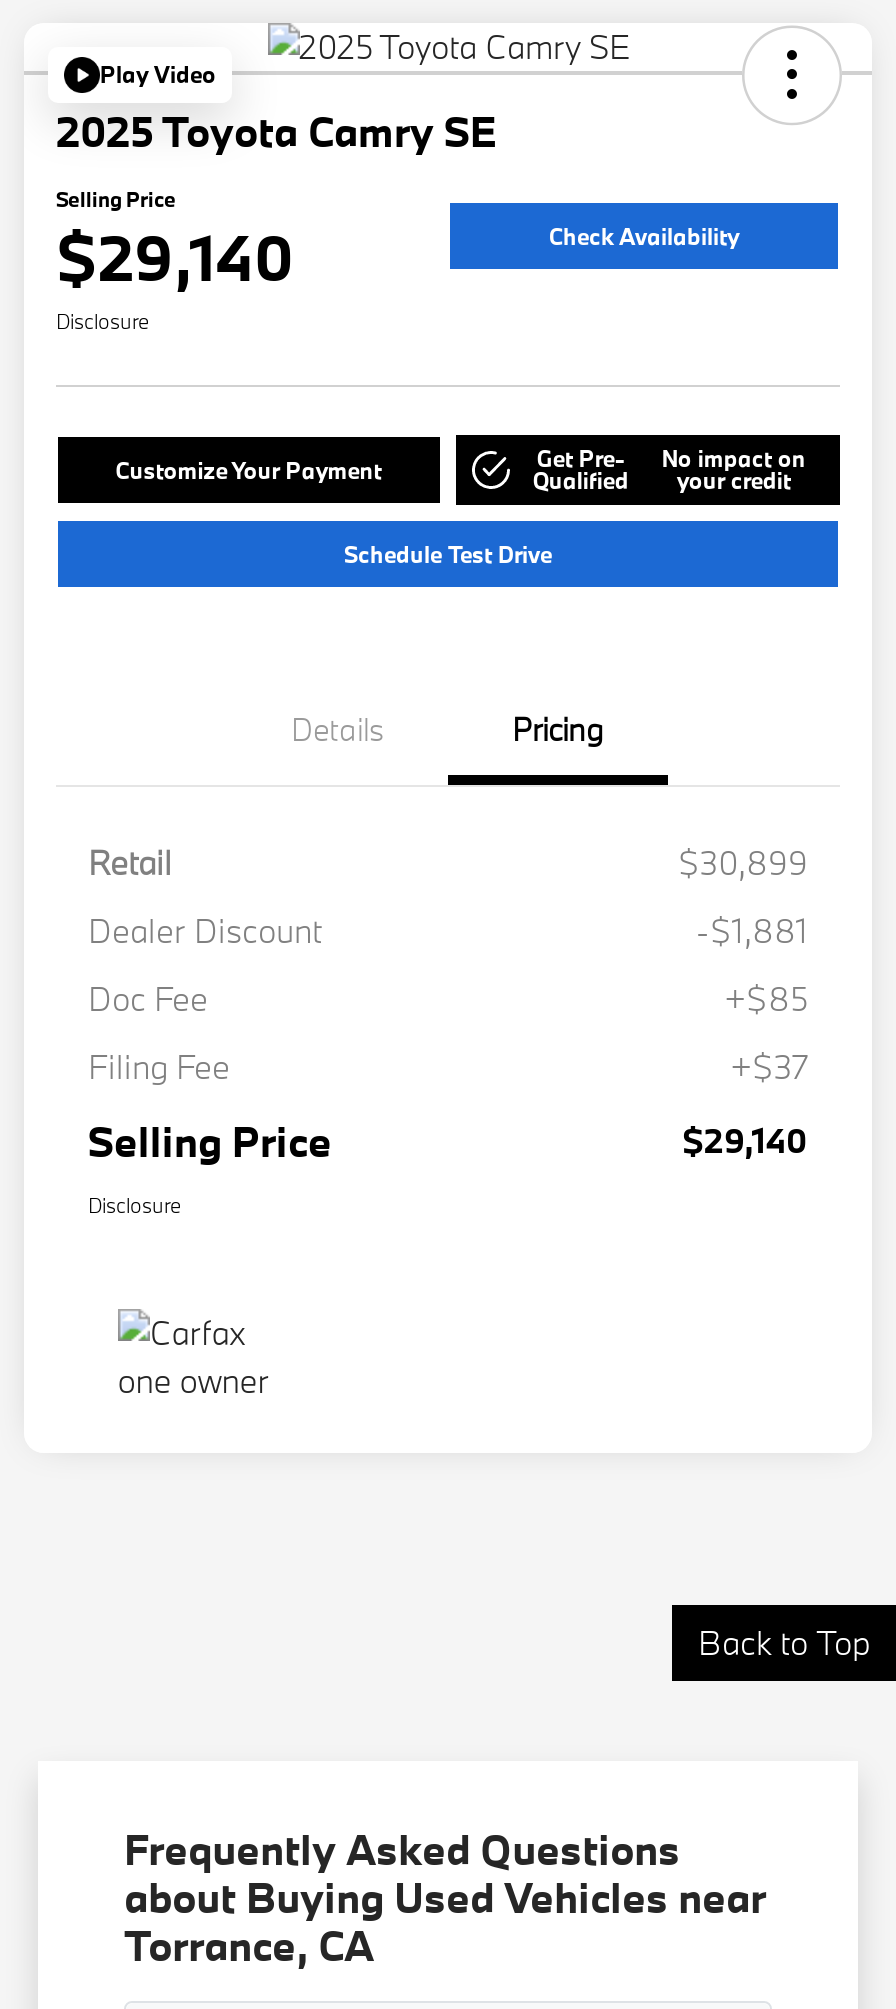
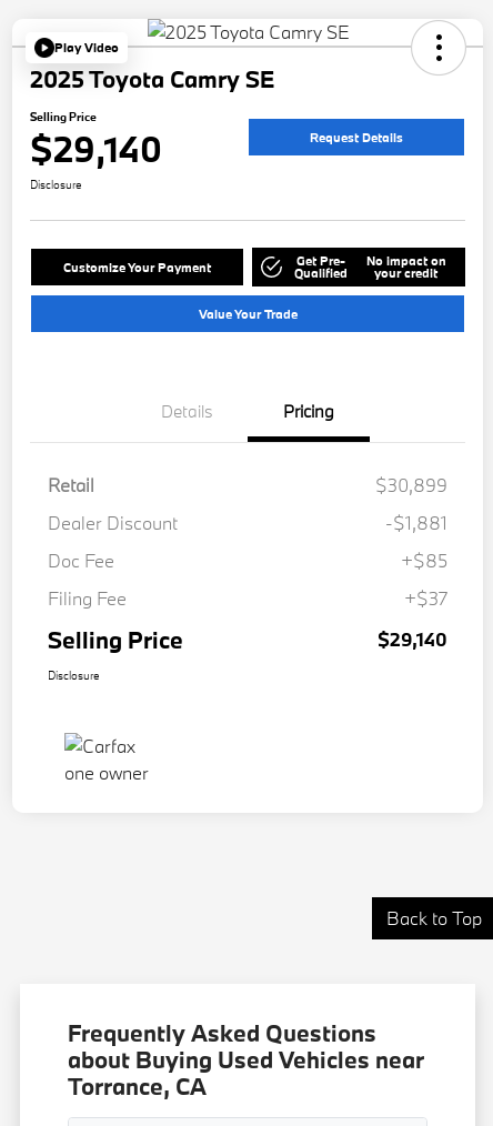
- Check Availability
+ Request Details

- Schedule Test Drive
+ Value Your Trade
